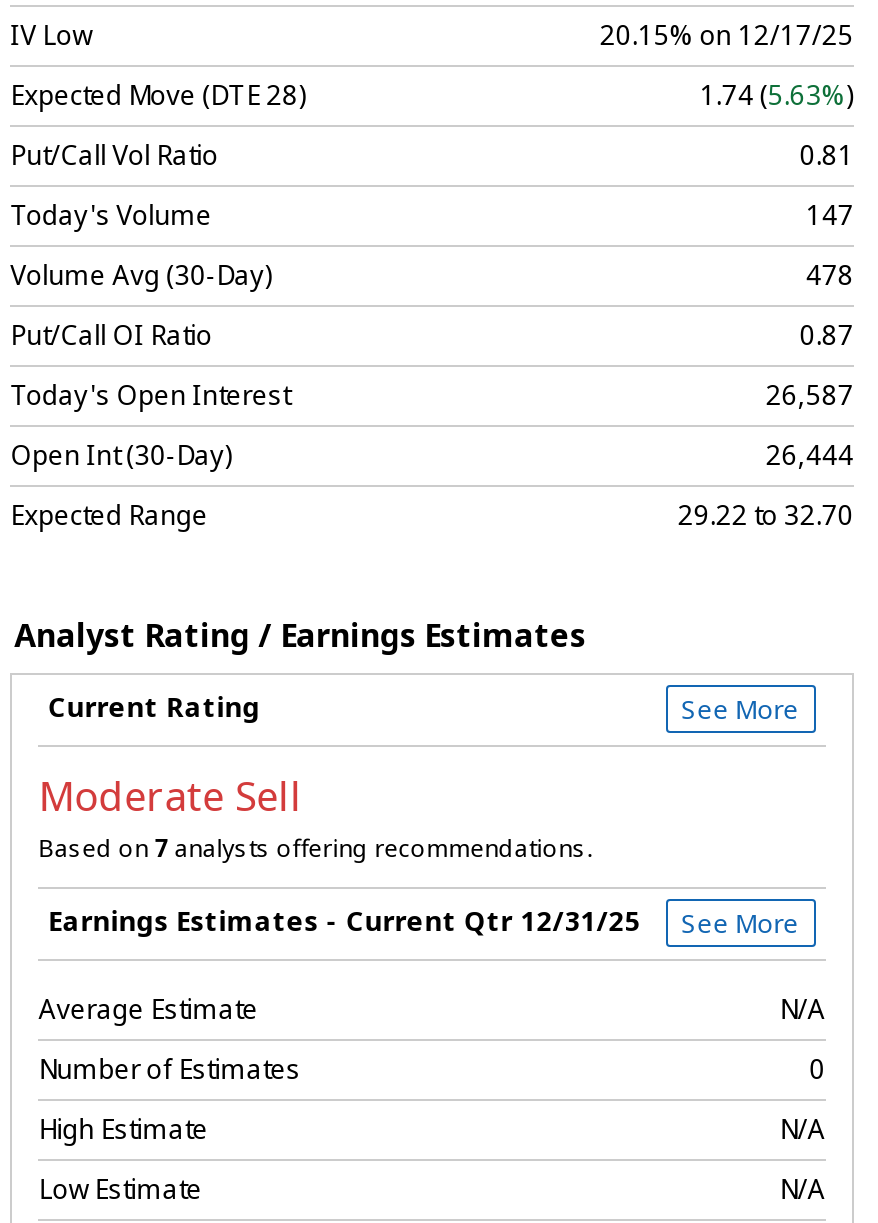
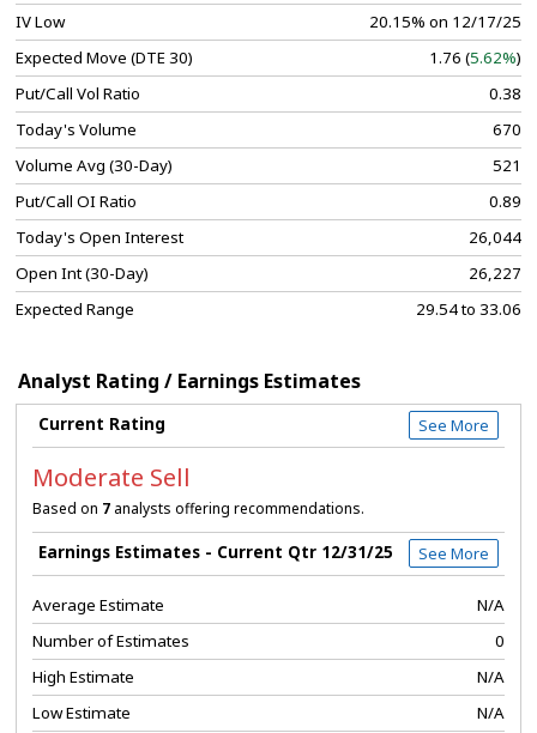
- Expected Move (DTE 28)
+ Expected Move (DTE 30)

- 1.74 (5.63%)
+ 1.76 (5.62%)

- 0.81
+ 0.38

- 147
+ 670

- 478
+ 521

- 0.87
+ 0.89

- 26,587
+ 26,044

- 26,444
+ 26,227

- 29.22 to 32.70
+ 29.54 to 33.06
